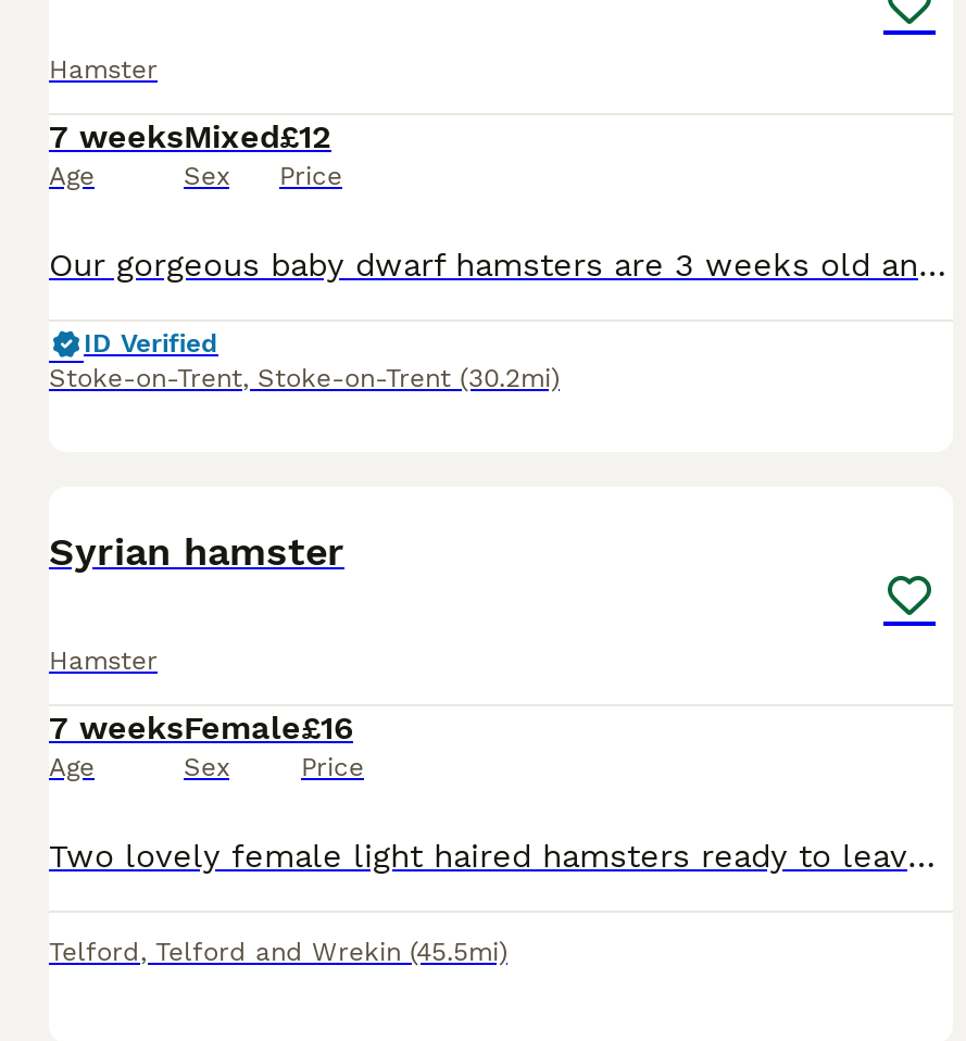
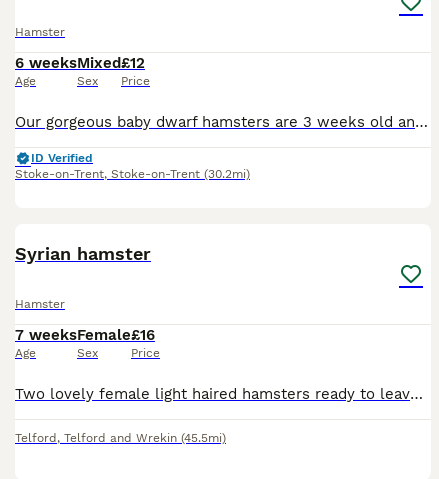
- 7 weeks Mixed £12
+ 6 weeks Mixed £12
